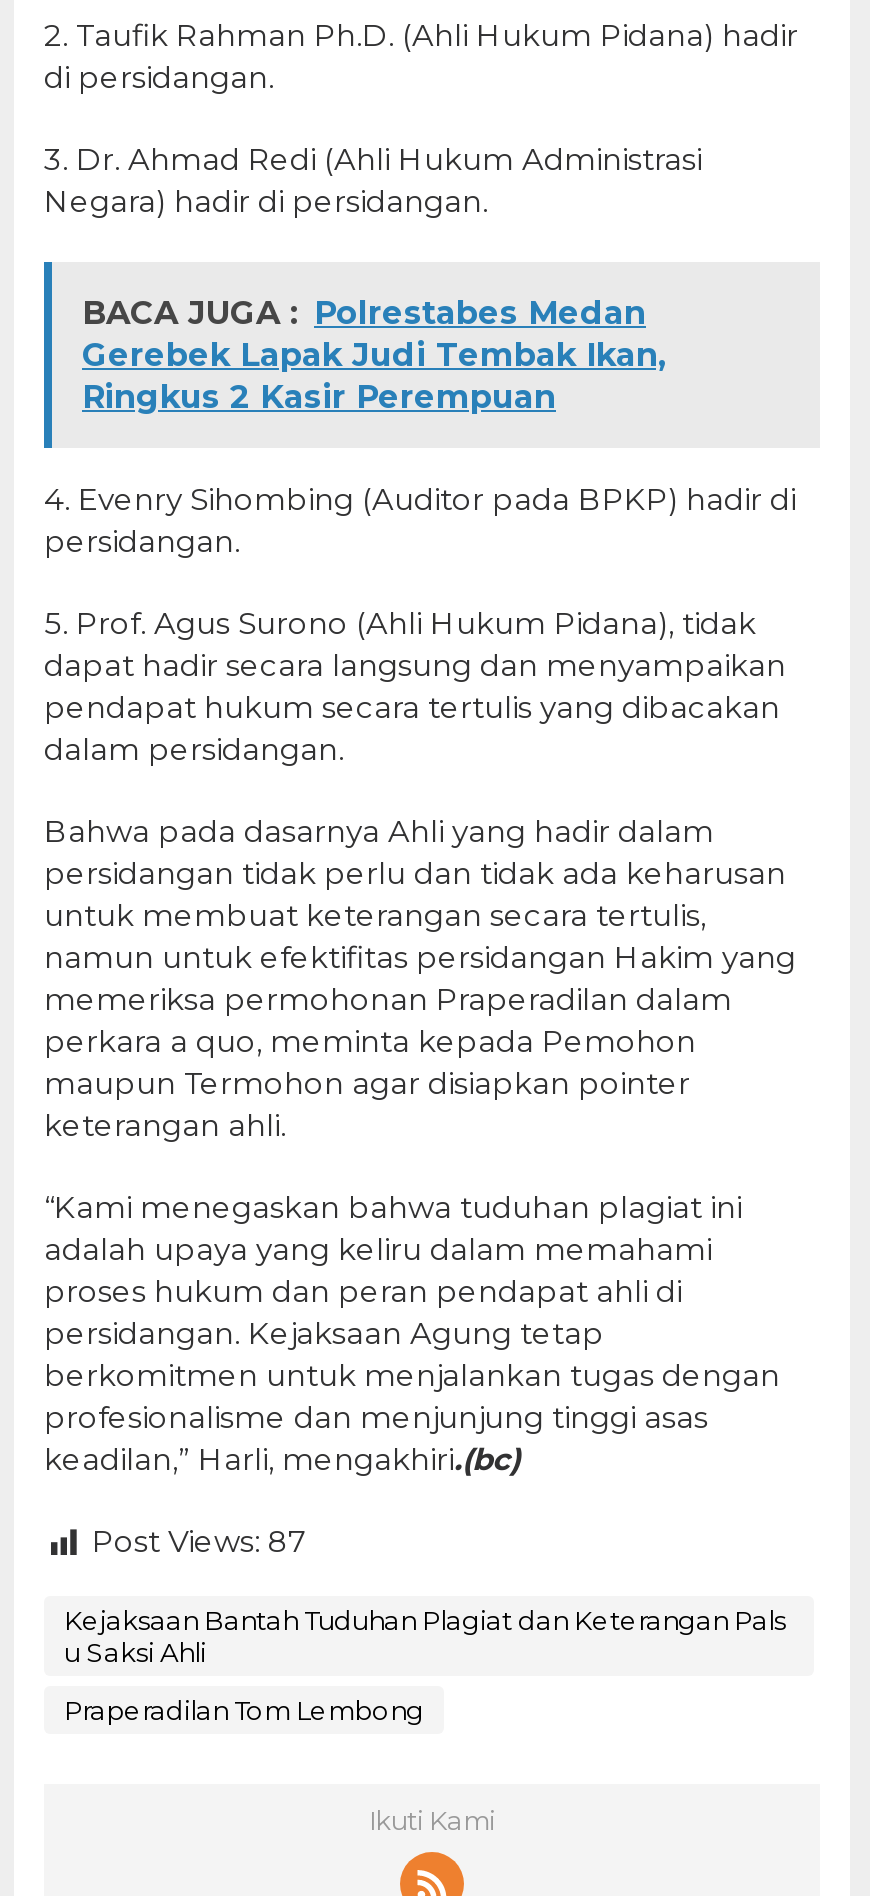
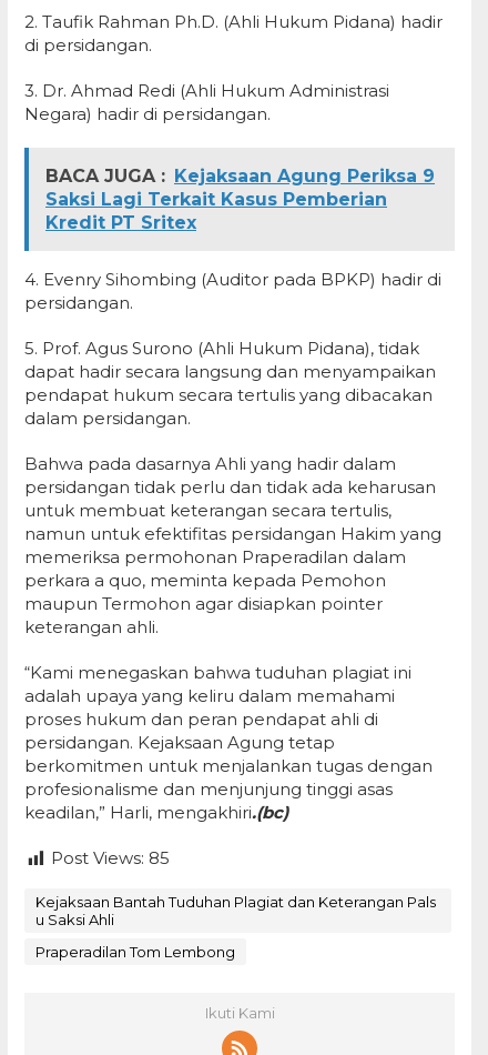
- BACA JUGA : Polrestabes Medan
- Gerebek Lapak Judi Tembak Ikan,
- Ringkus 2 Kasir Perempuan
+ BACA JUGA : Kejaksaan Agung Periksa 9
+ Saksi Lagi Terkait Kasus Pemberian
+ Kredit PT Sritex

- Post Views: 87
+ Post Views: 85
